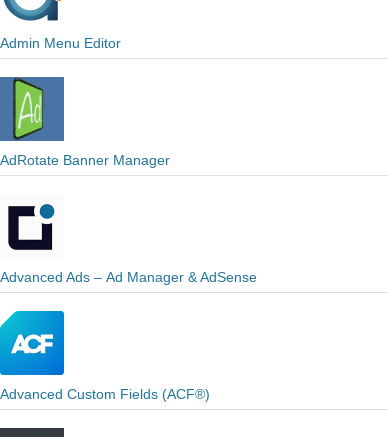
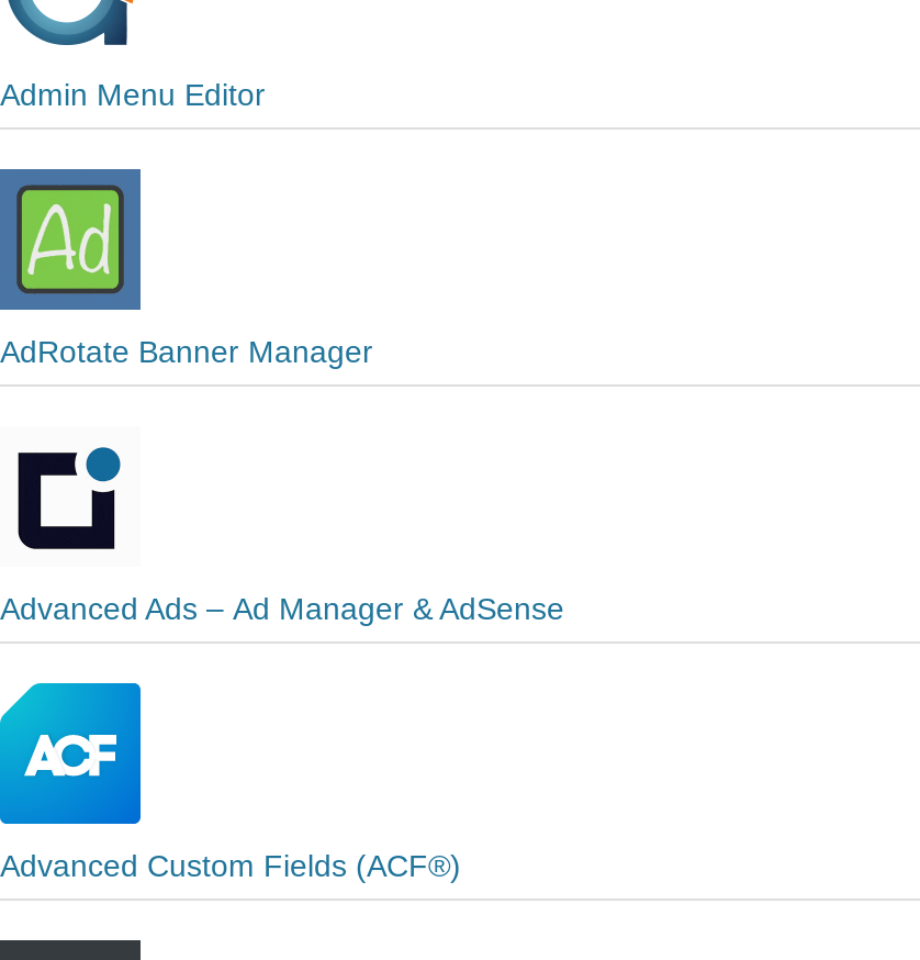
- [image]
+ [image]
